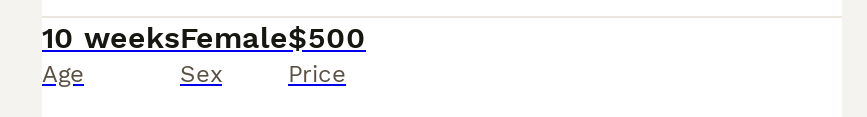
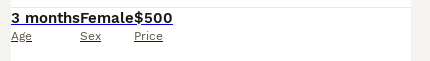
- 10 weeks Female $500
+ 3 months Female $500
